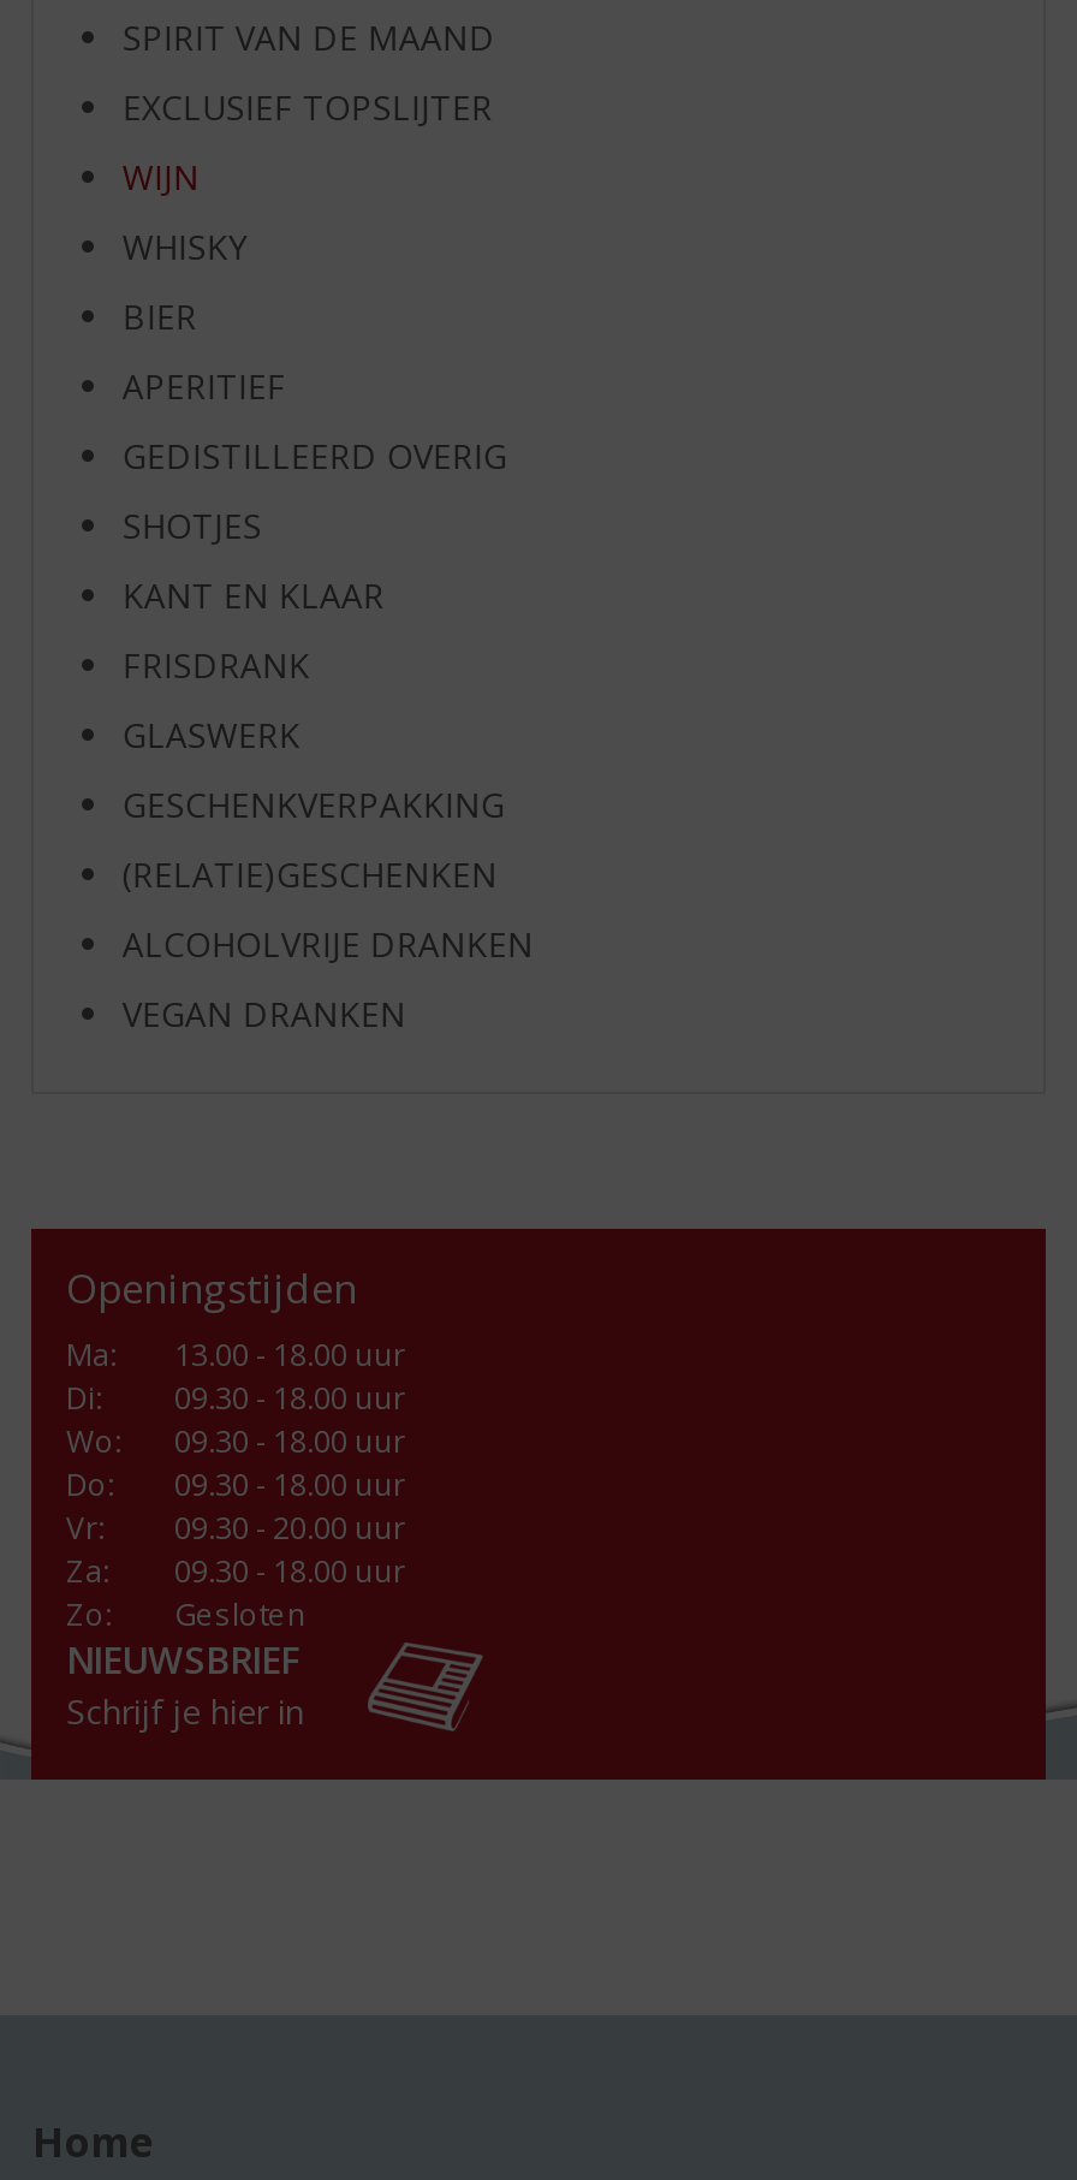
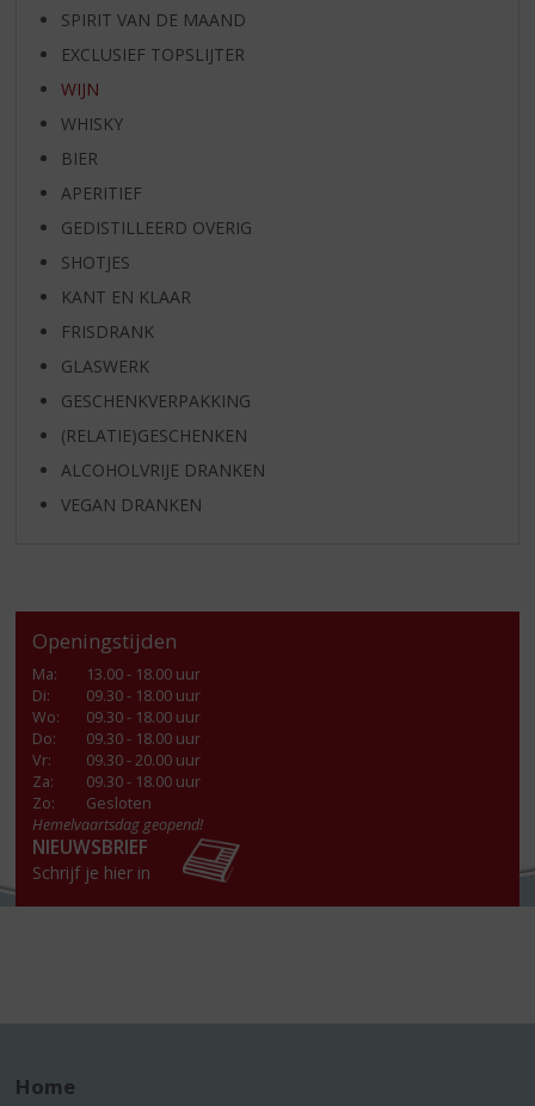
+ Hemelvaartsdag geopend!
